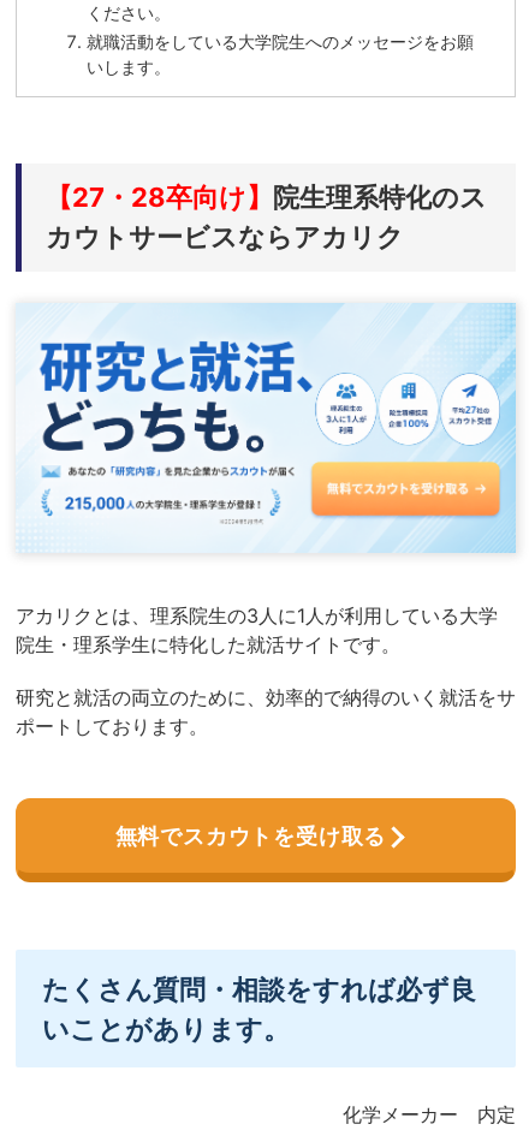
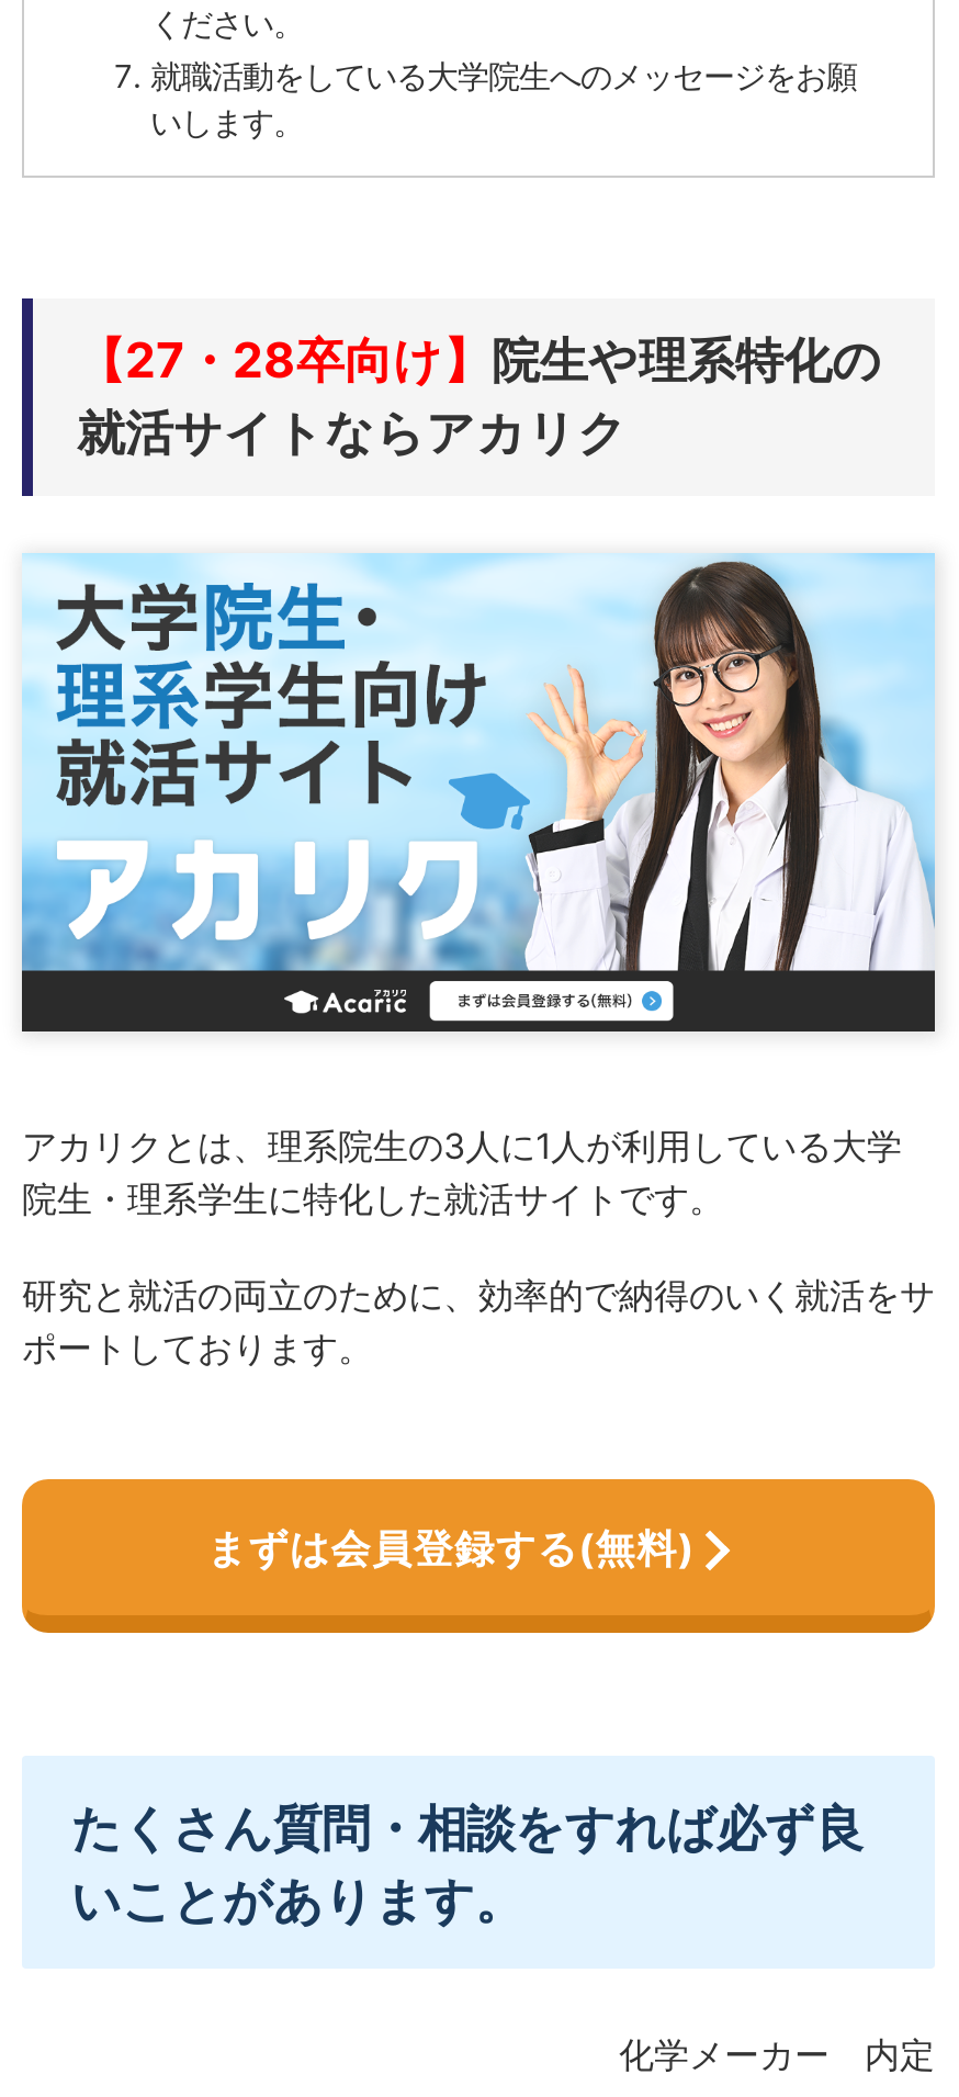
- 【27・28卒向け】院生理系特化のス
- カウトサービスならアカリク
+ 【27・28卒向け】院生や理系特化の
+ 就活サイトならアカリク

- [image]
+ [image]

- 無料でスカウトを受け取る
+ まずは会員登録する(無料)
